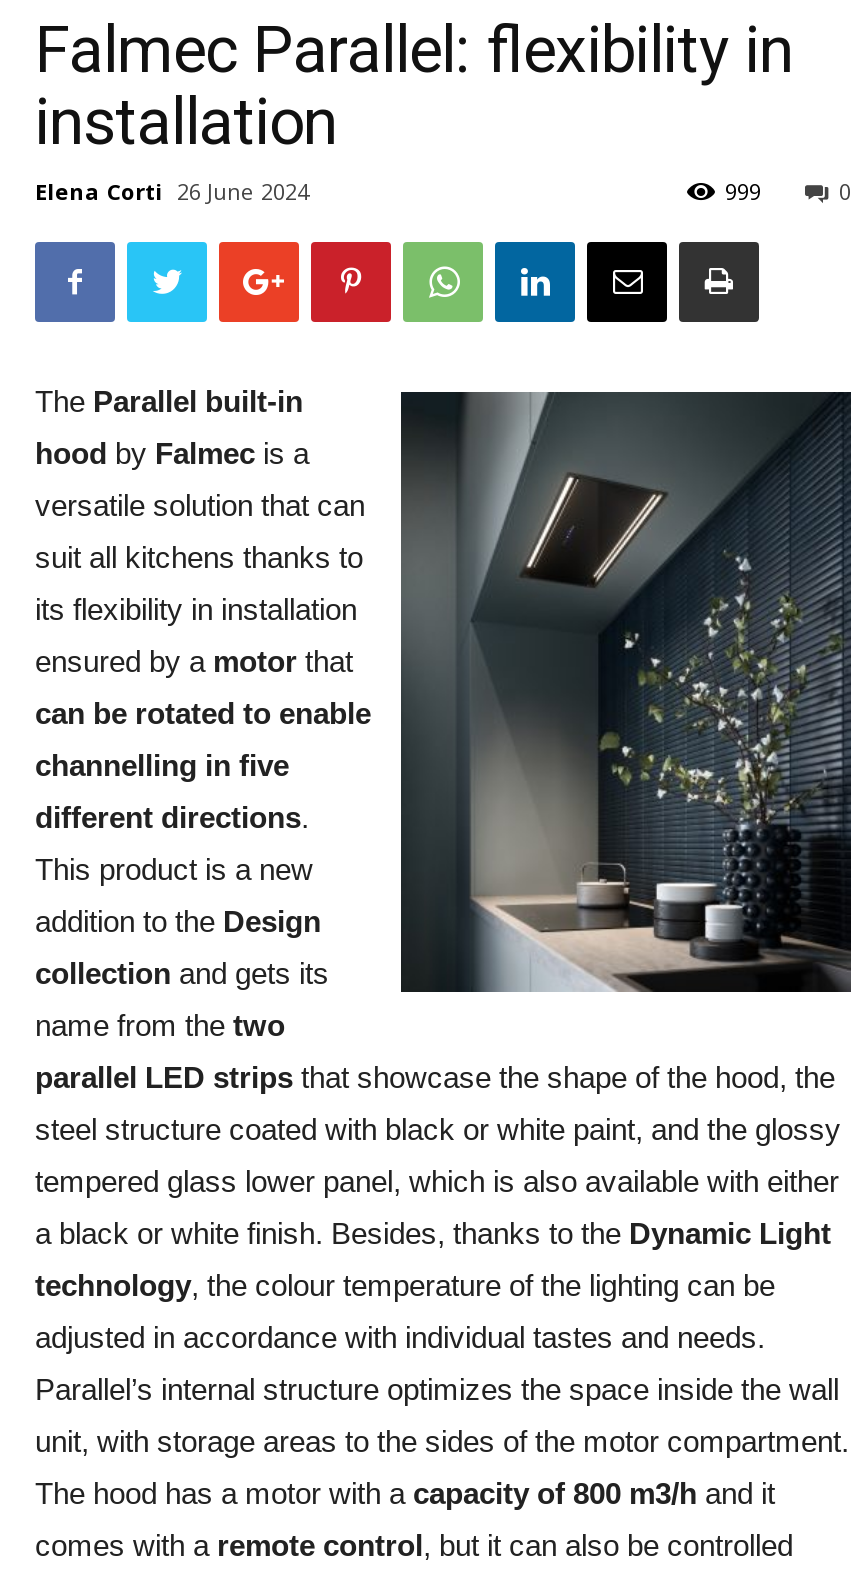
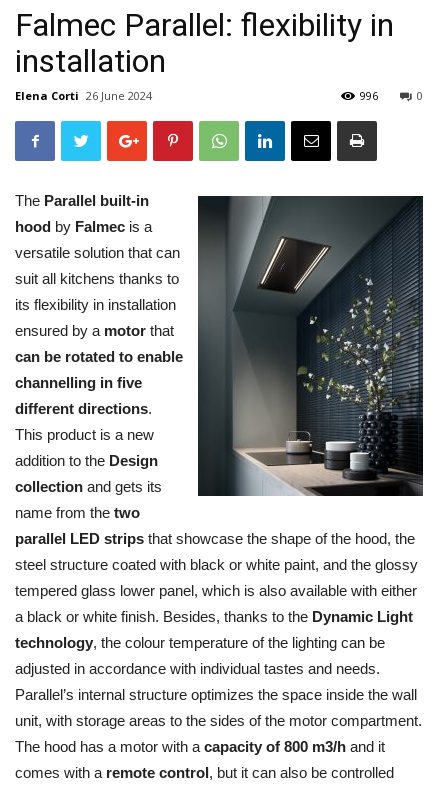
- 999
+ 996
